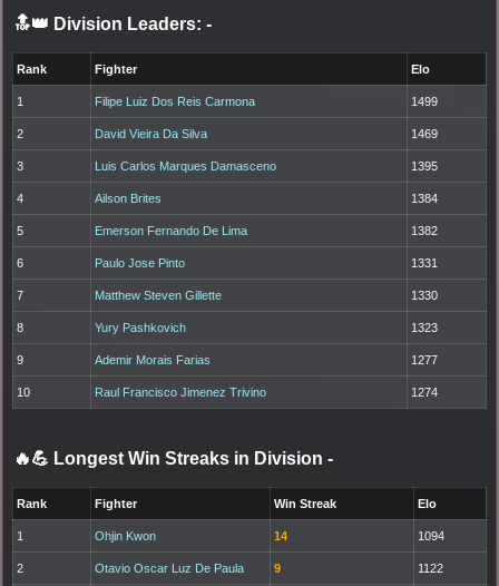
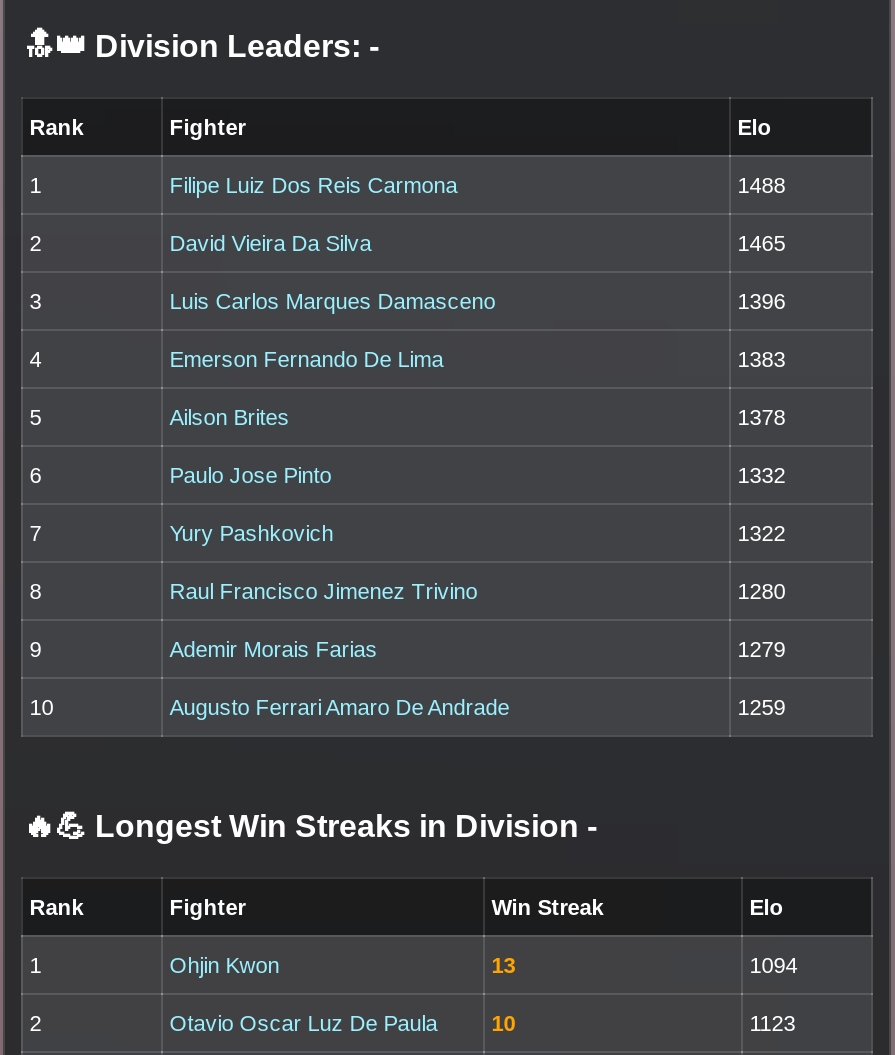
- 1499
+ 1488

- 1469
+ 1465

- 1395
+ 1396

moved down: Ailson Brites

- 1384
- 1382
+ 1378

+ 1383

moved up: 5 | Emerson Fernando De Lima

- 1331
+ 1332

- Matthew Steven Gillette
- 1330
+ 1322

moved up: Yury Pashkovich

- 1323
+ 1280

- 1277
+ 1279

moved up: Raul Francisco Jimenez Trivino

- 1274
+ Augusto Ferrari Amaro De Andrade
+ 1259

- 14
+ 13

- 9
+ 10

- 1122
+ 1123
